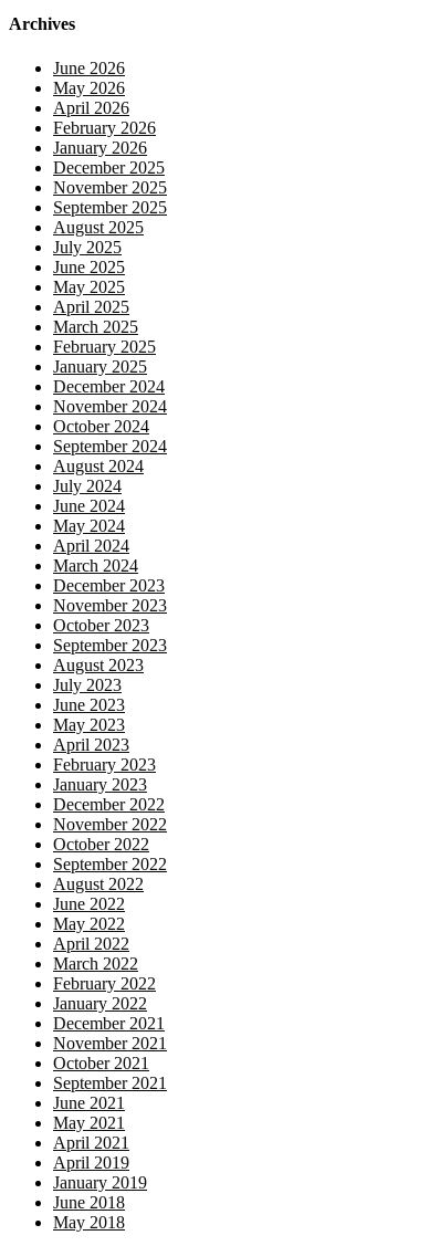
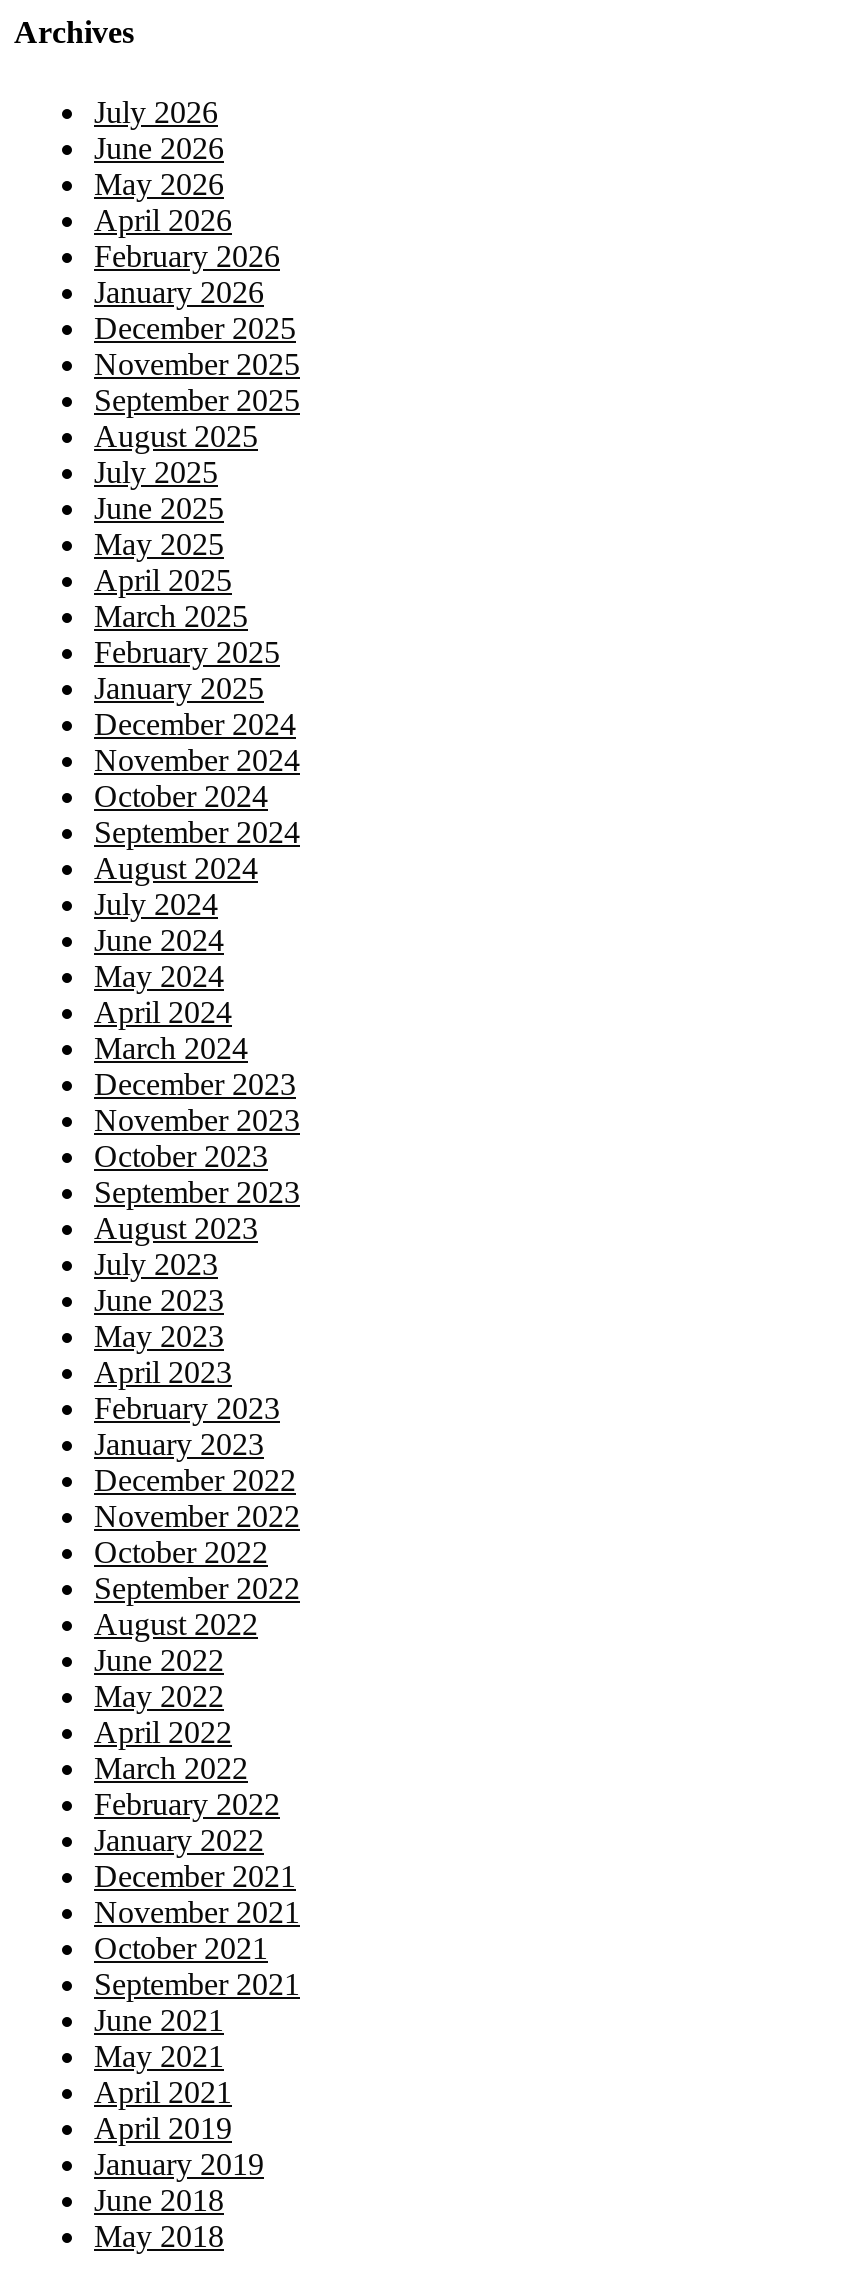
+ July 2026
